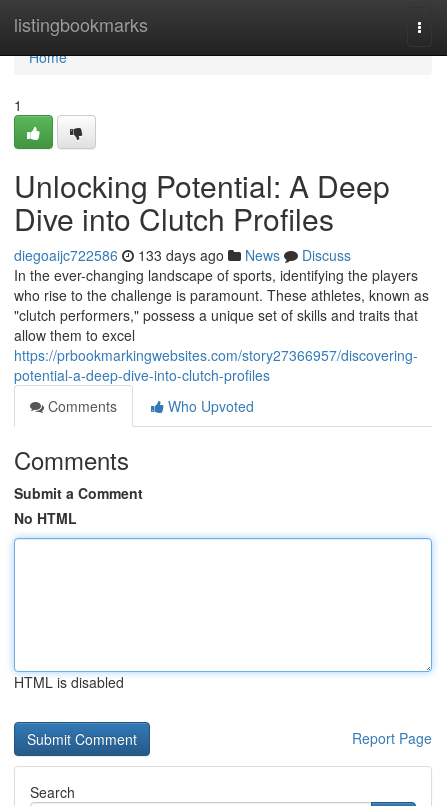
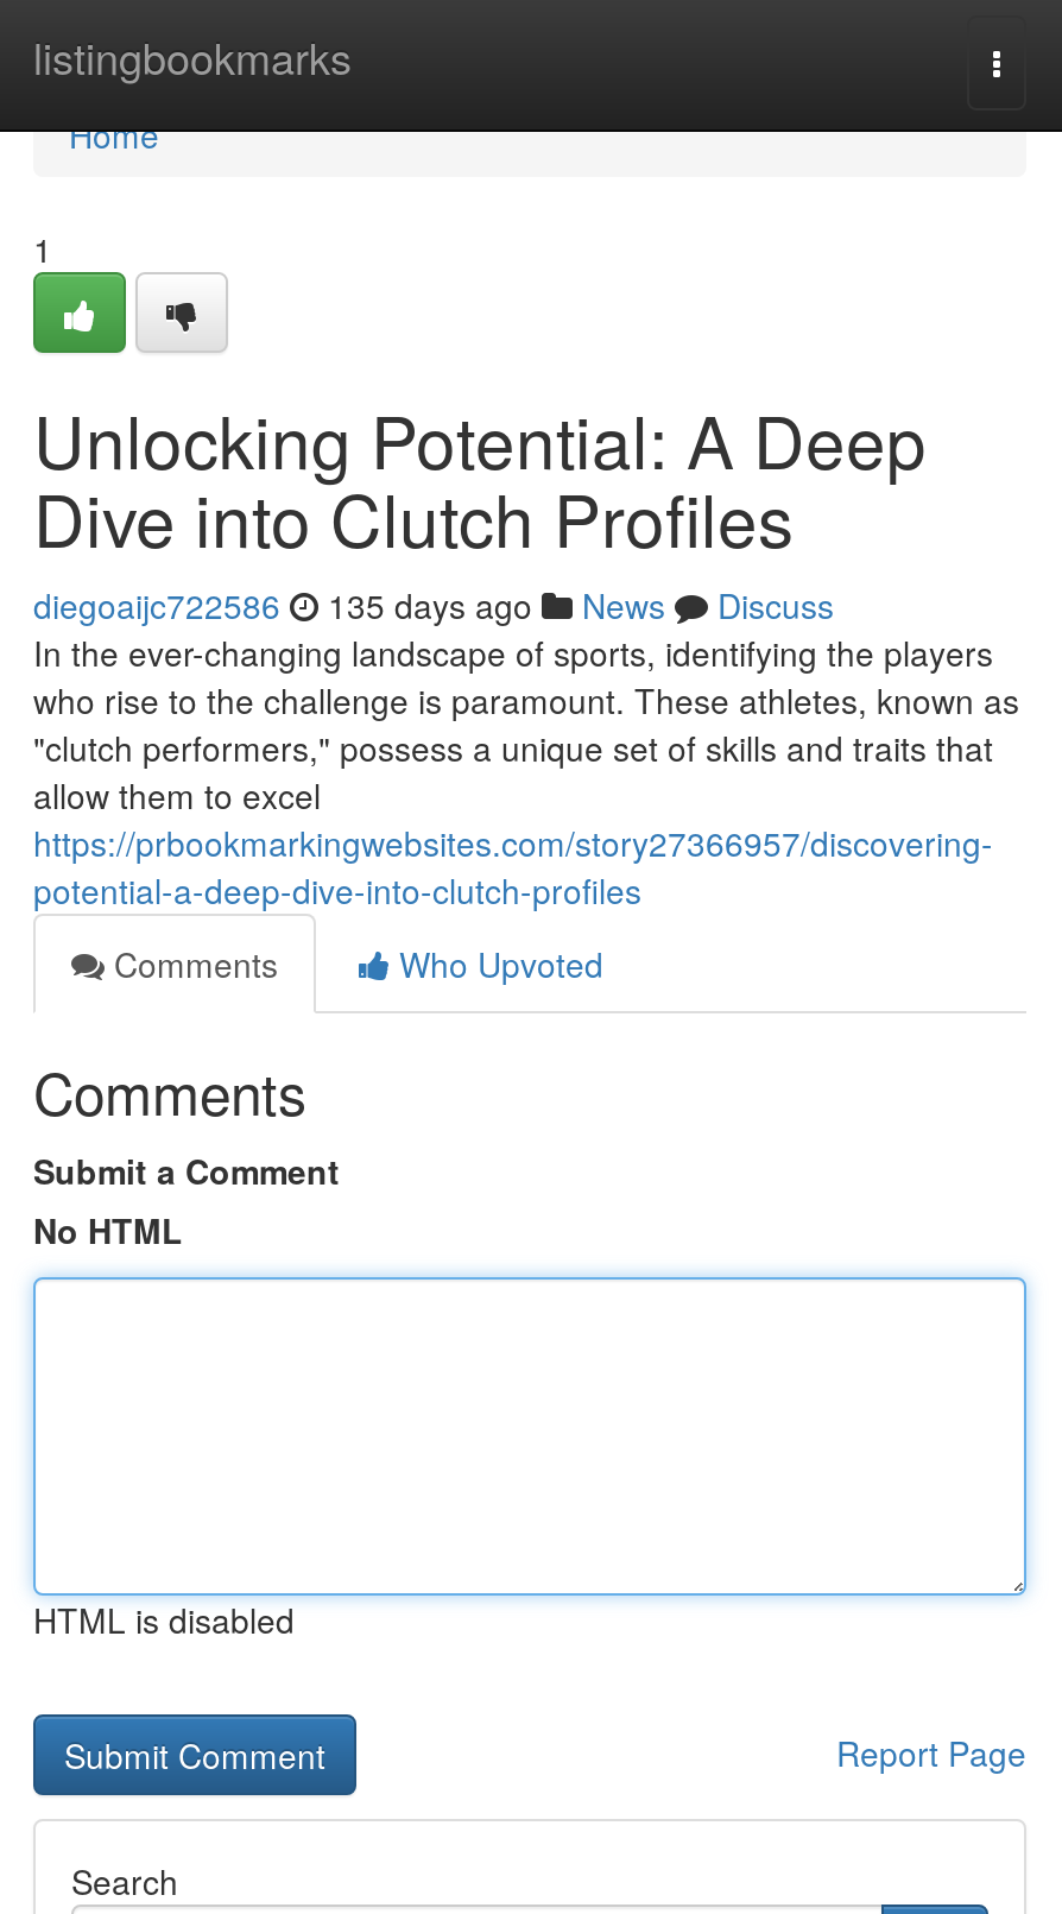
- diegoaijc722586 133 days ago News Discuss
+ diegoaijc722586 135 days ago News Discuss
